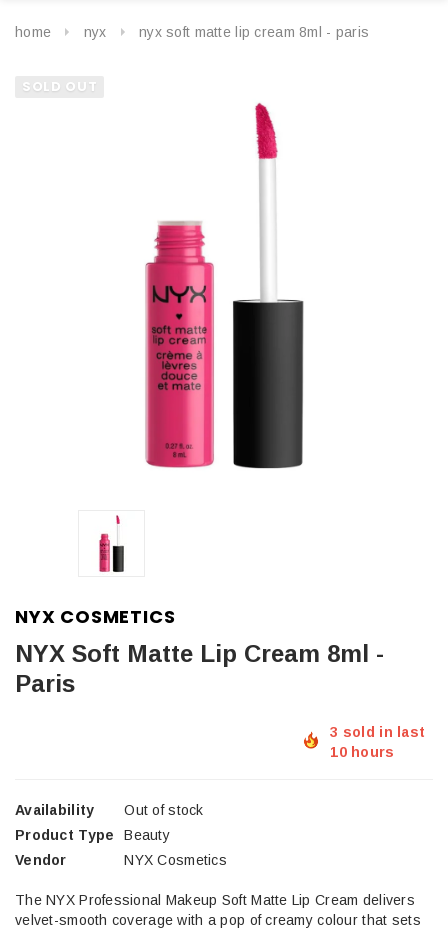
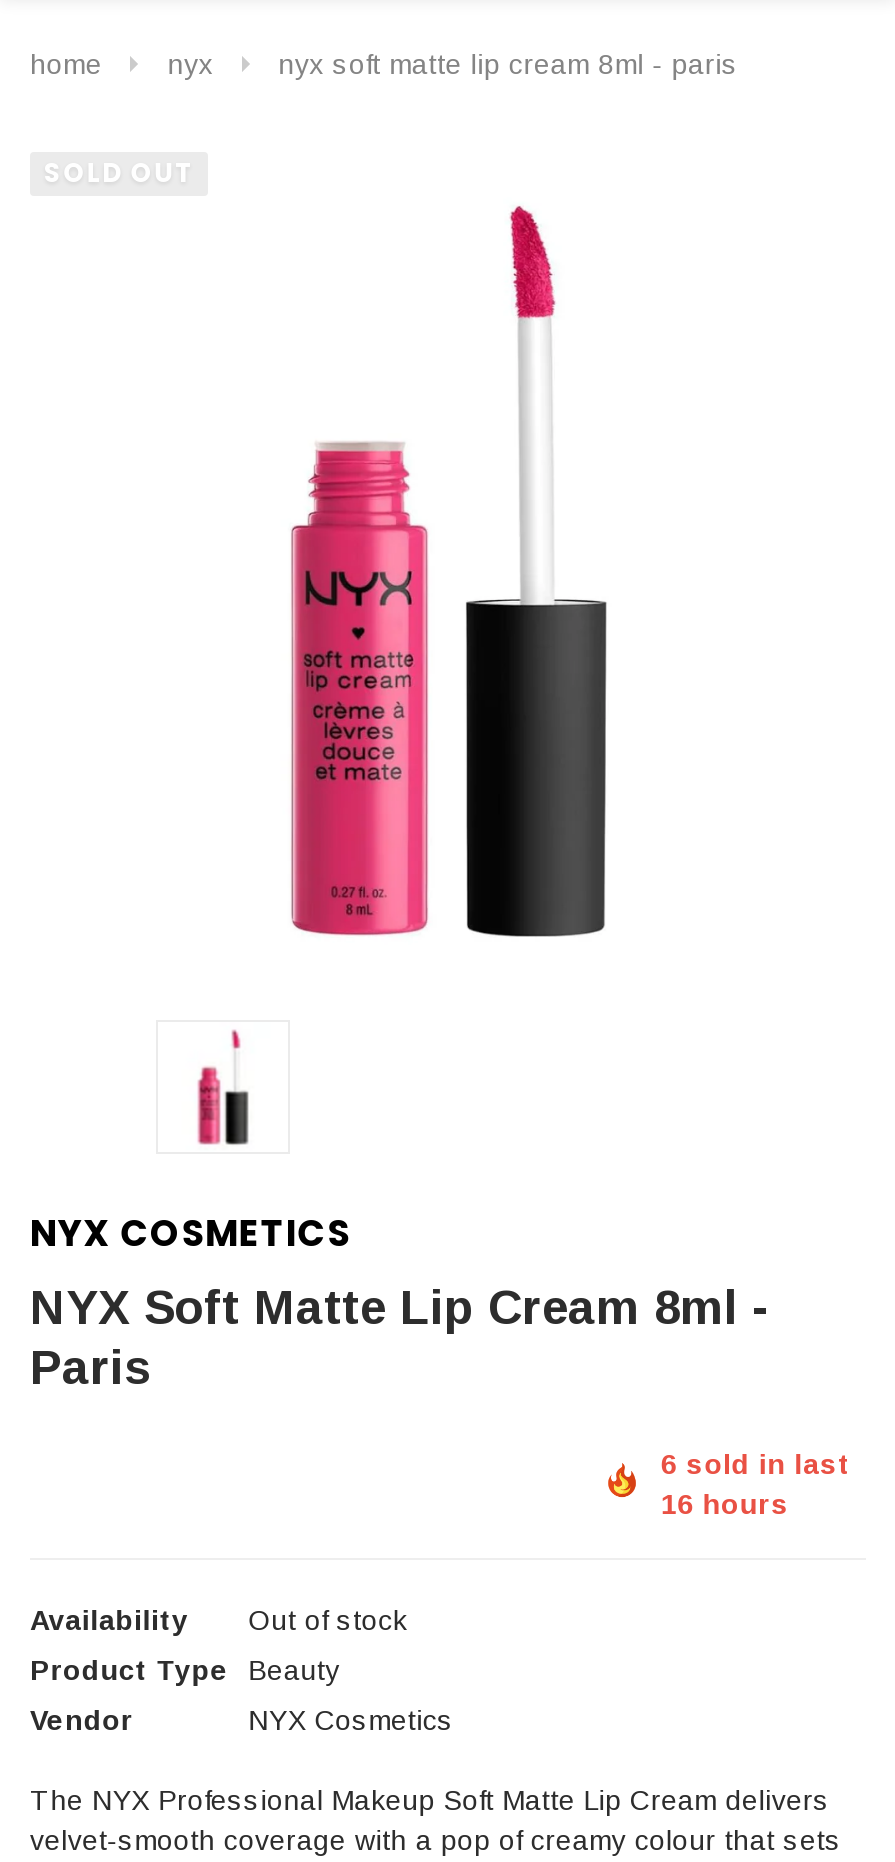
- 3 sold in last
+ 6 sold in last

- 10 hours
+ 16 hours
